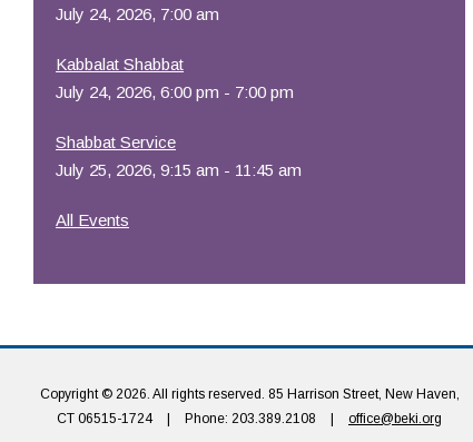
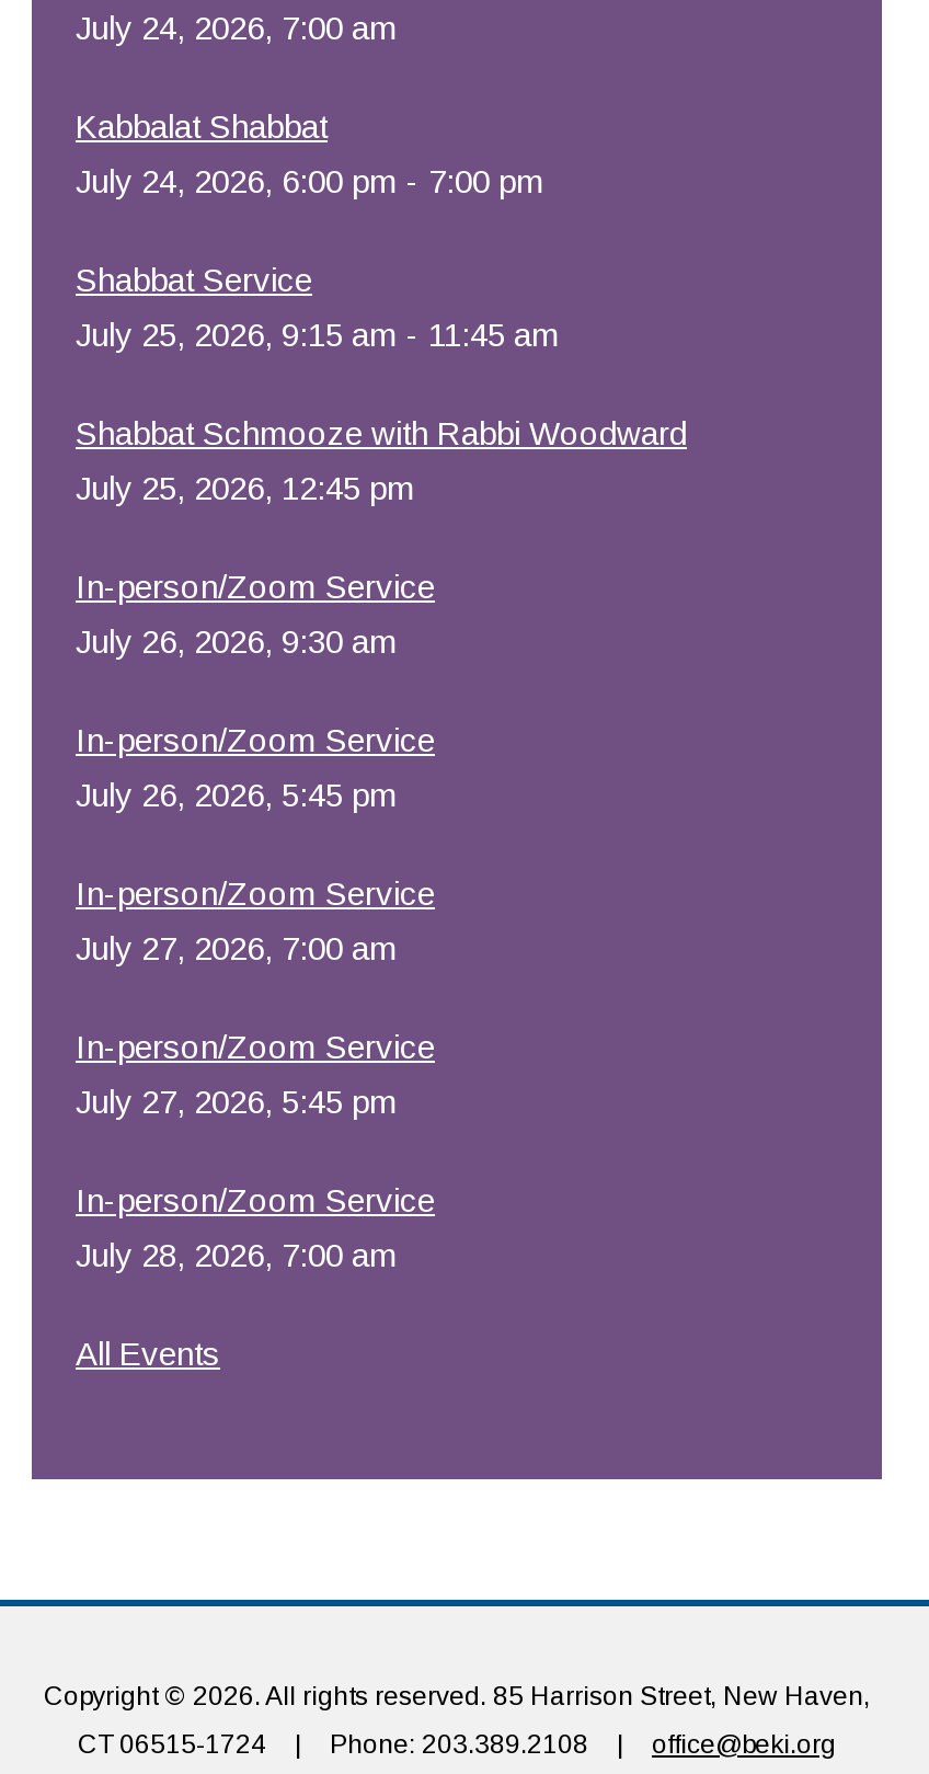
+ Shabbat Schmooze with Rabbi Woodward
+ July 25, 2026, 12:45 pm
+ In-person/Zoom Service
+ July 26, 2026, 9:30 am
+ In-person/Zoom Service
+ July 26, 2026, 5:45 pm
+ In-person/Zoom Service
+ July 27, 2026, 7:00 am
+ In-person/Zoom Service
+ July 27, 2026, 5:45 pm
+ In-person/Zoom Service
+ July 28, 2026, 7:00 am
